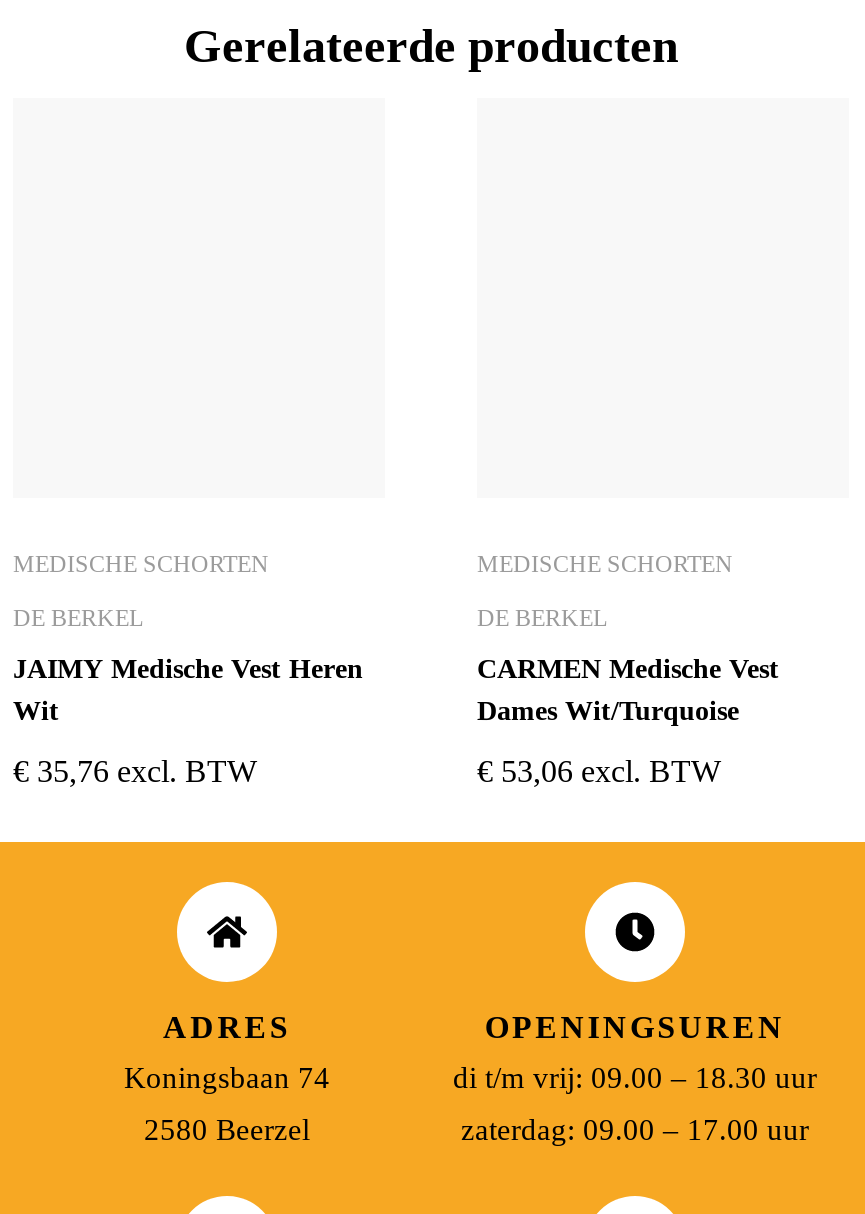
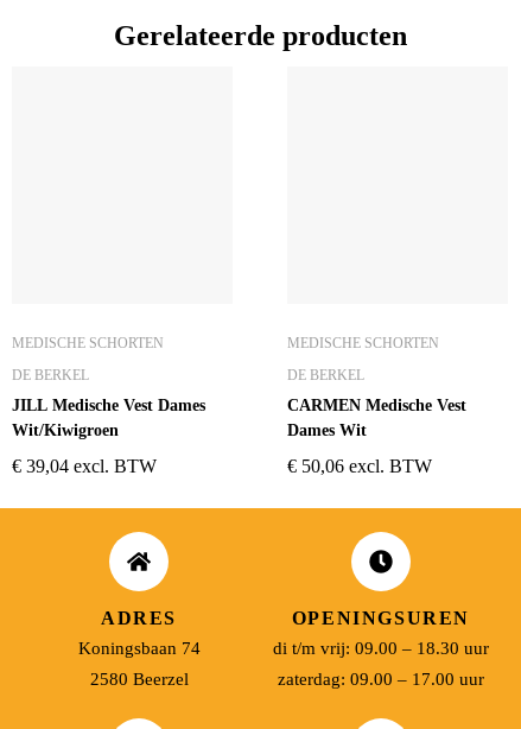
- JAIMY Medische Vest Heren
- Wit
+ JILL Medische Vest Dames
+ Wit/Kiwigroen

- Dames Wit/Turquoise
+ Dames Wit

- €35,76 excl. BTW
+ €39,04 excl. BTW

- €53,06 excl. BTW
+ €50,06 excl. BTW
